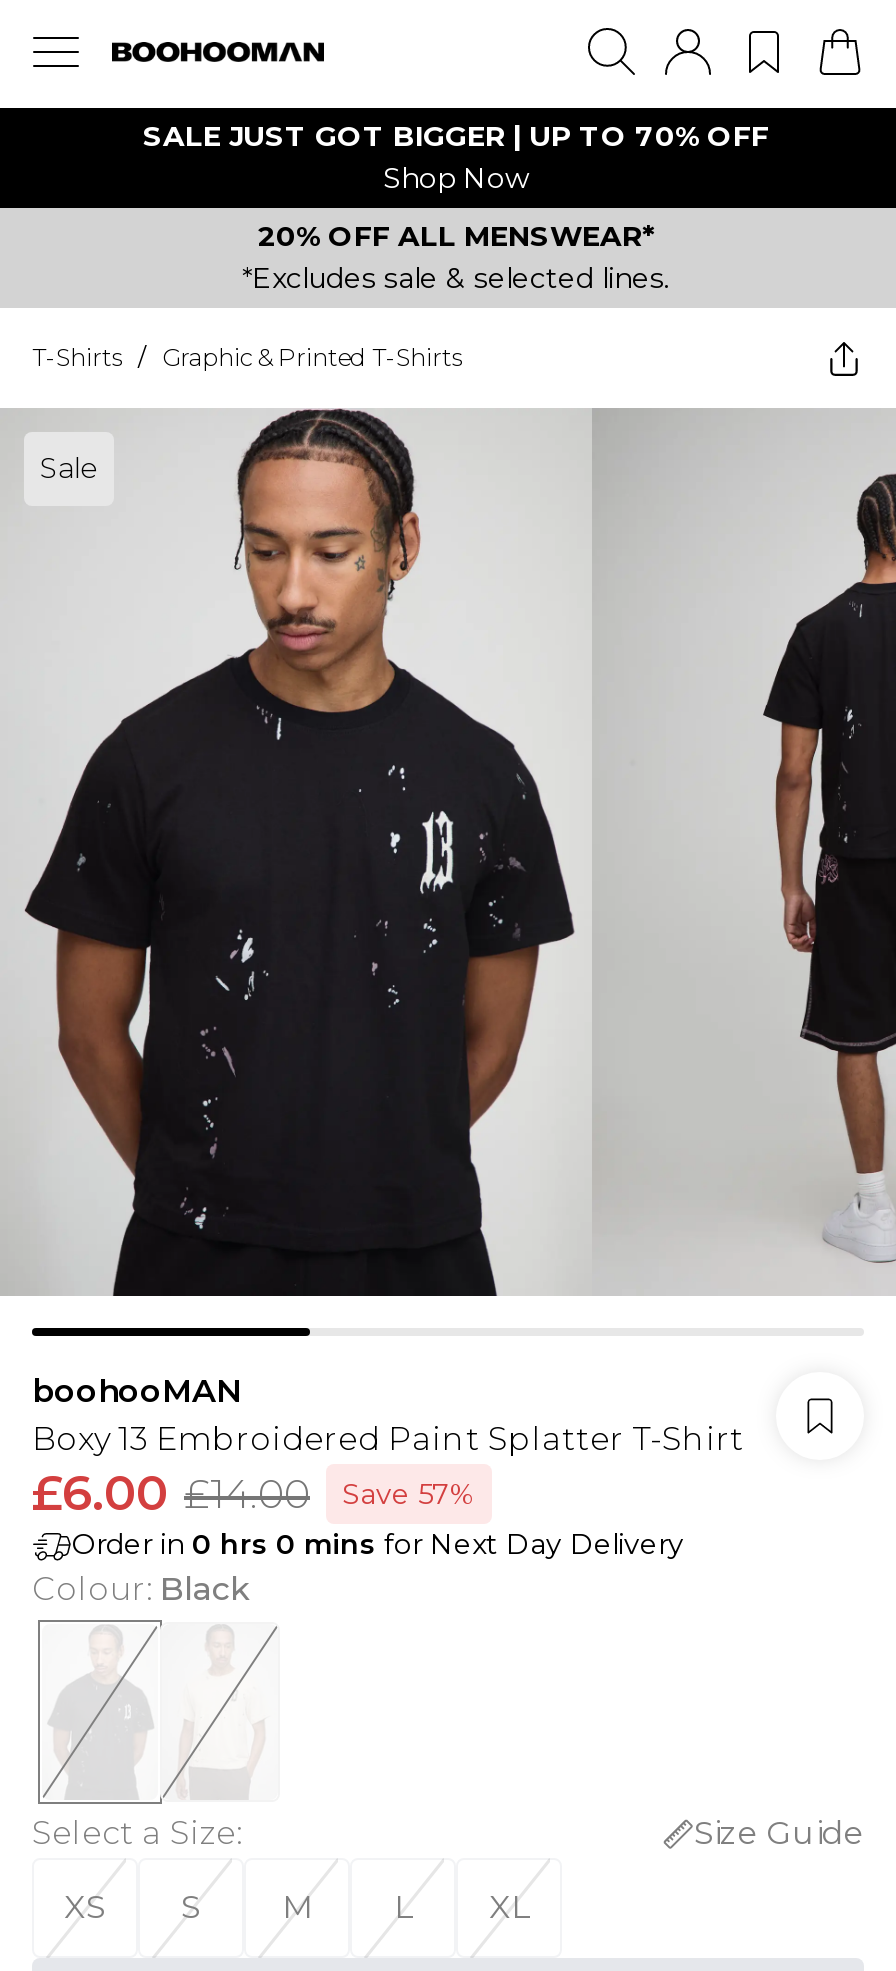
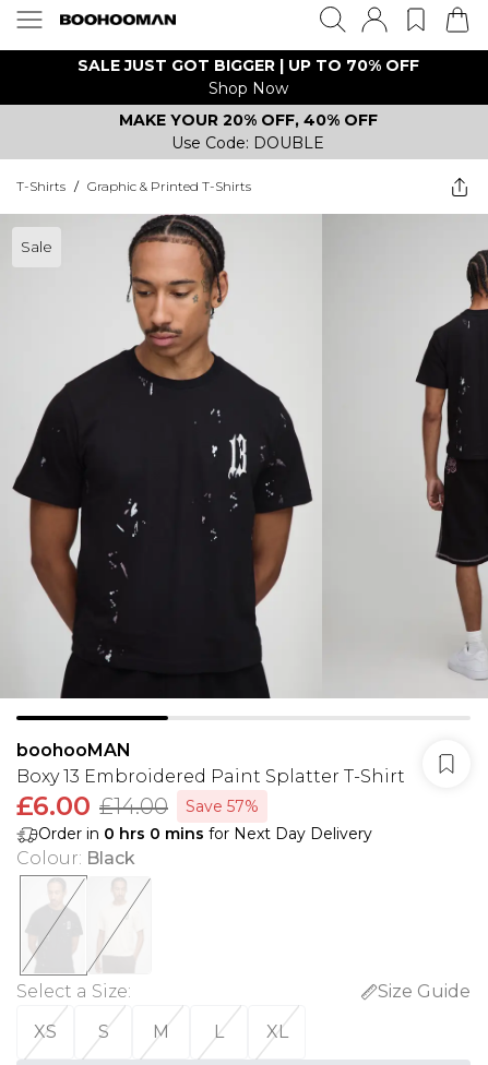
- 20% OFF ALL MENSWEAR*
- *Excludes sale & selected lines.
+ MAKE YOUR 20% OFF, 40% OFF
+ Use Code: DOUBLE
